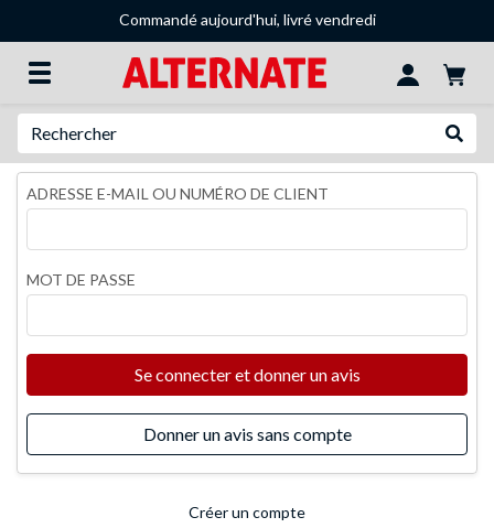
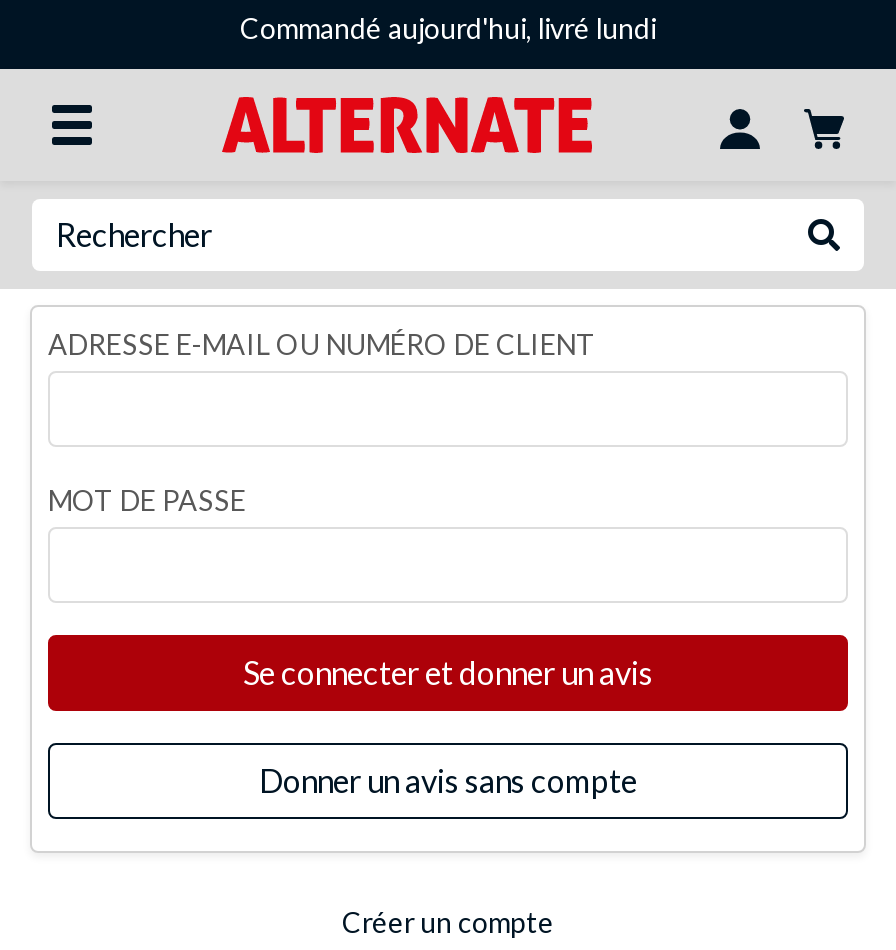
- Commandé aujourd'hui, livré vendredi
+ Commandé aujourd'hui, livré lundi
